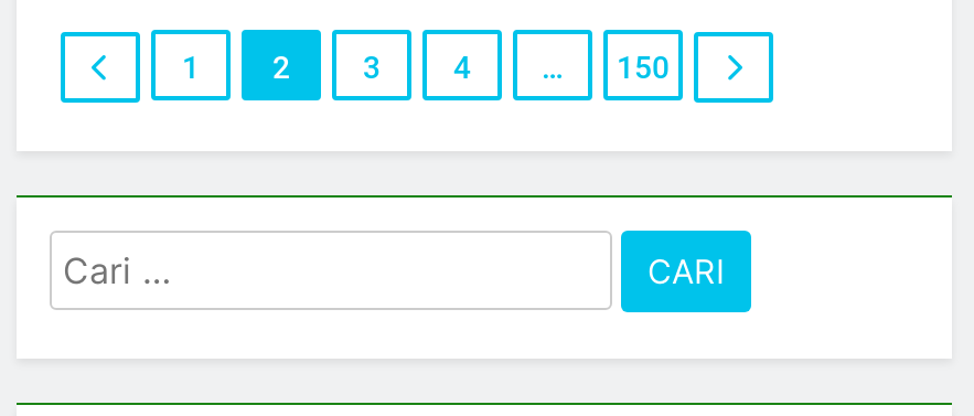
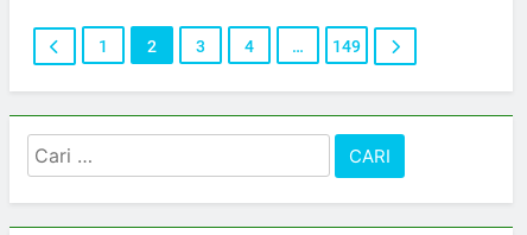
- 150
+ 149
